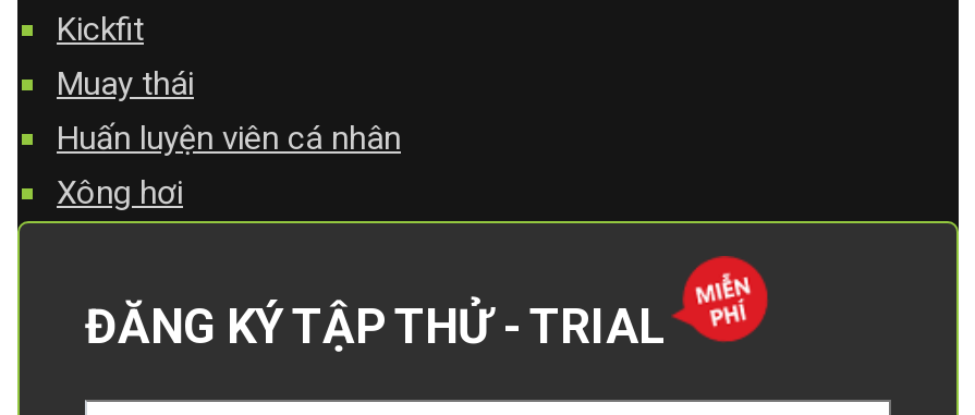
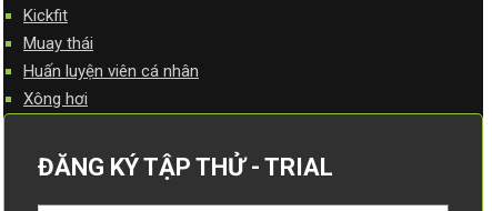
- [image]
